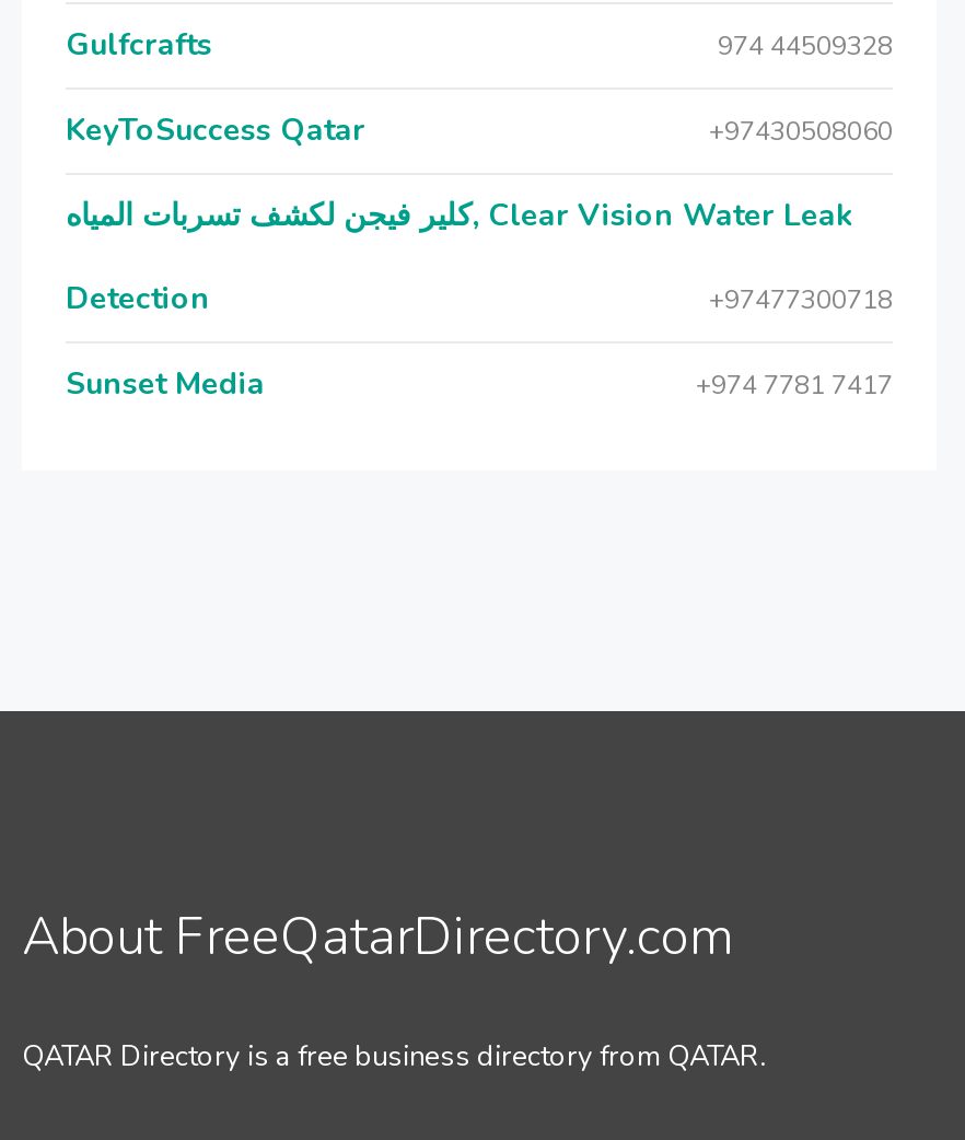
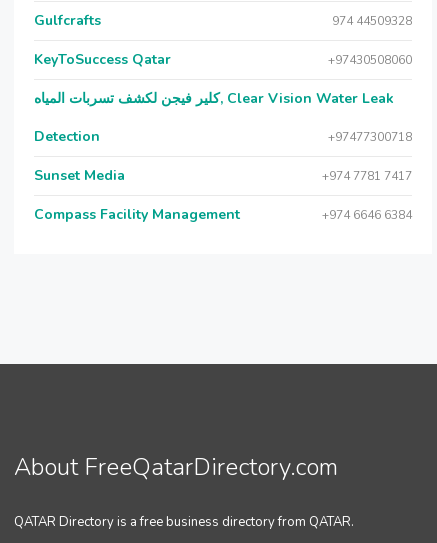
+ Compass Facility Management
+ +974 6646 6384
